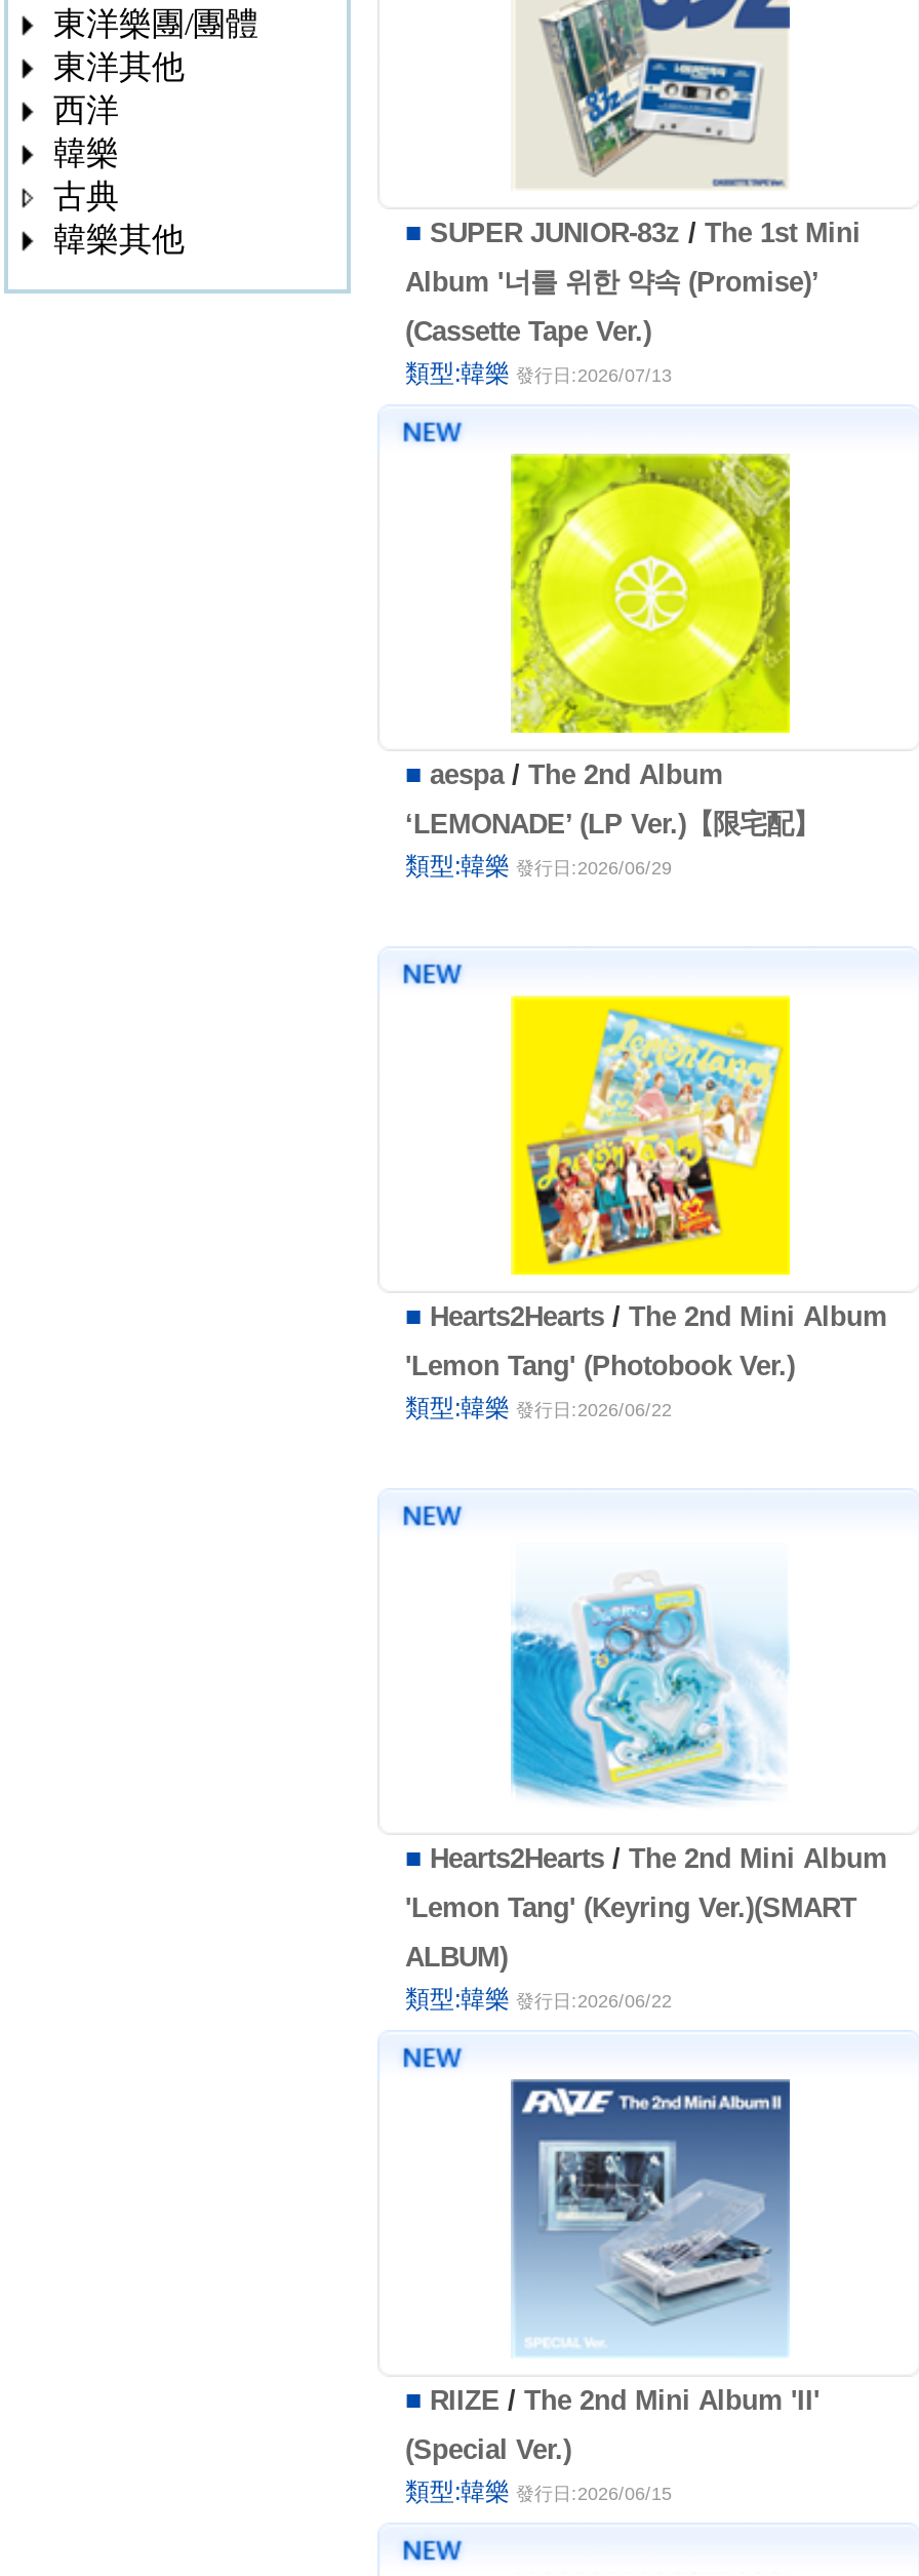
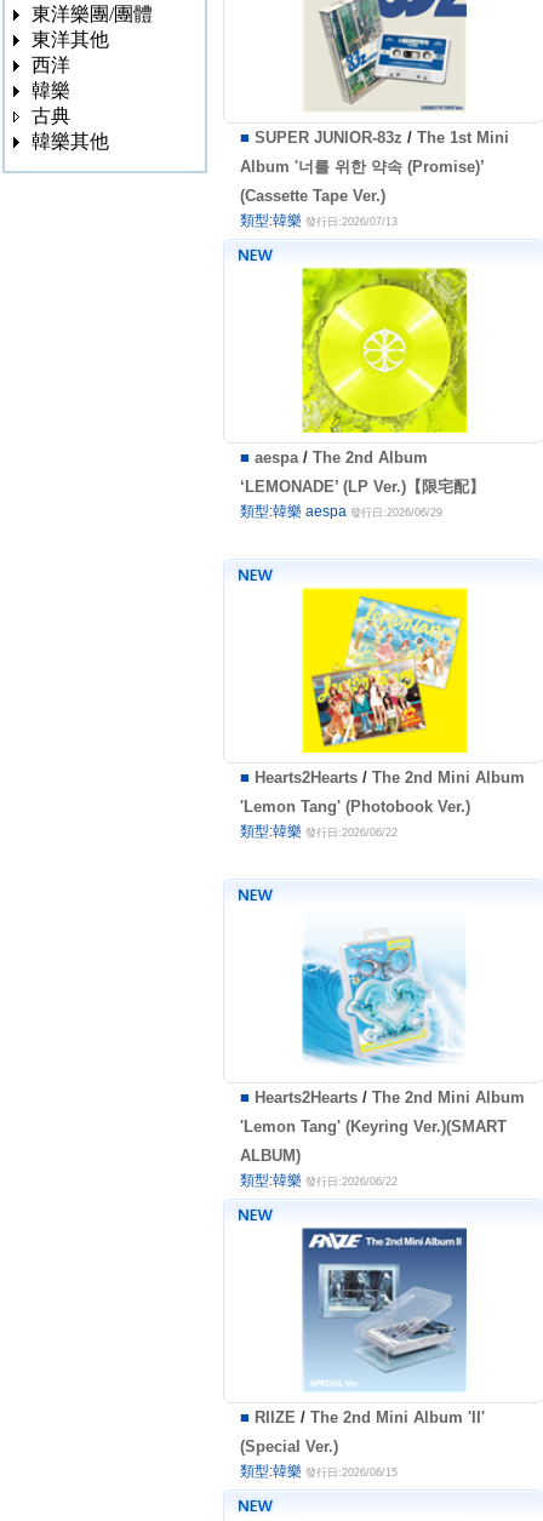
- 類型:韓樂發行日:2026/06/29
+ 類型:韓樂 aespa發行日:2026/06/29
